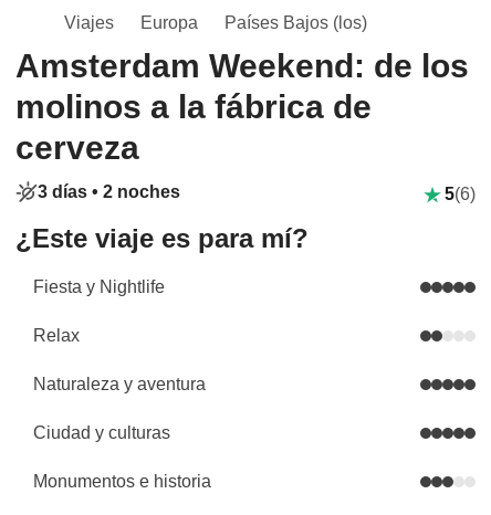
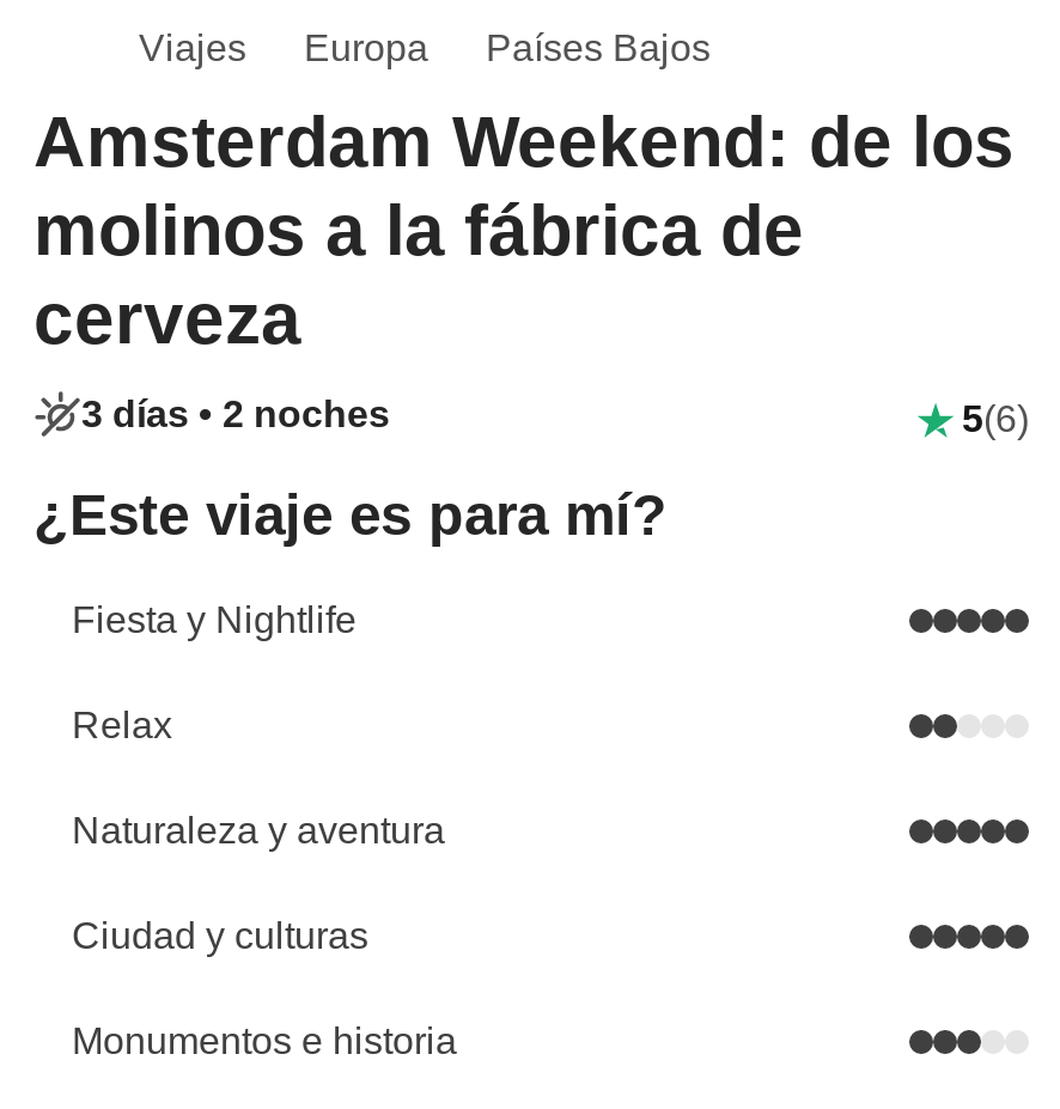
- Países Bajos (los)
+ Países Bajos
